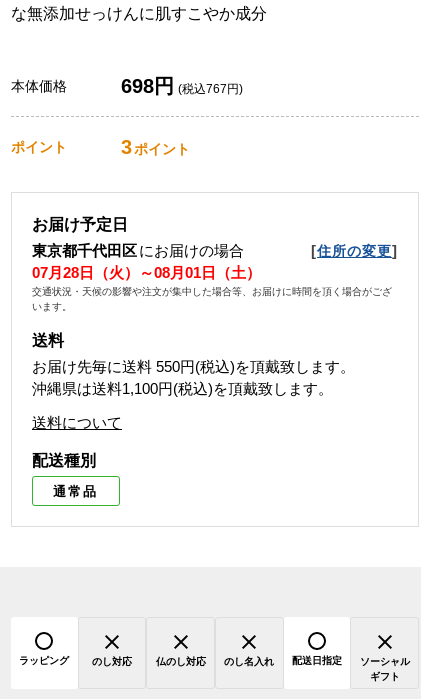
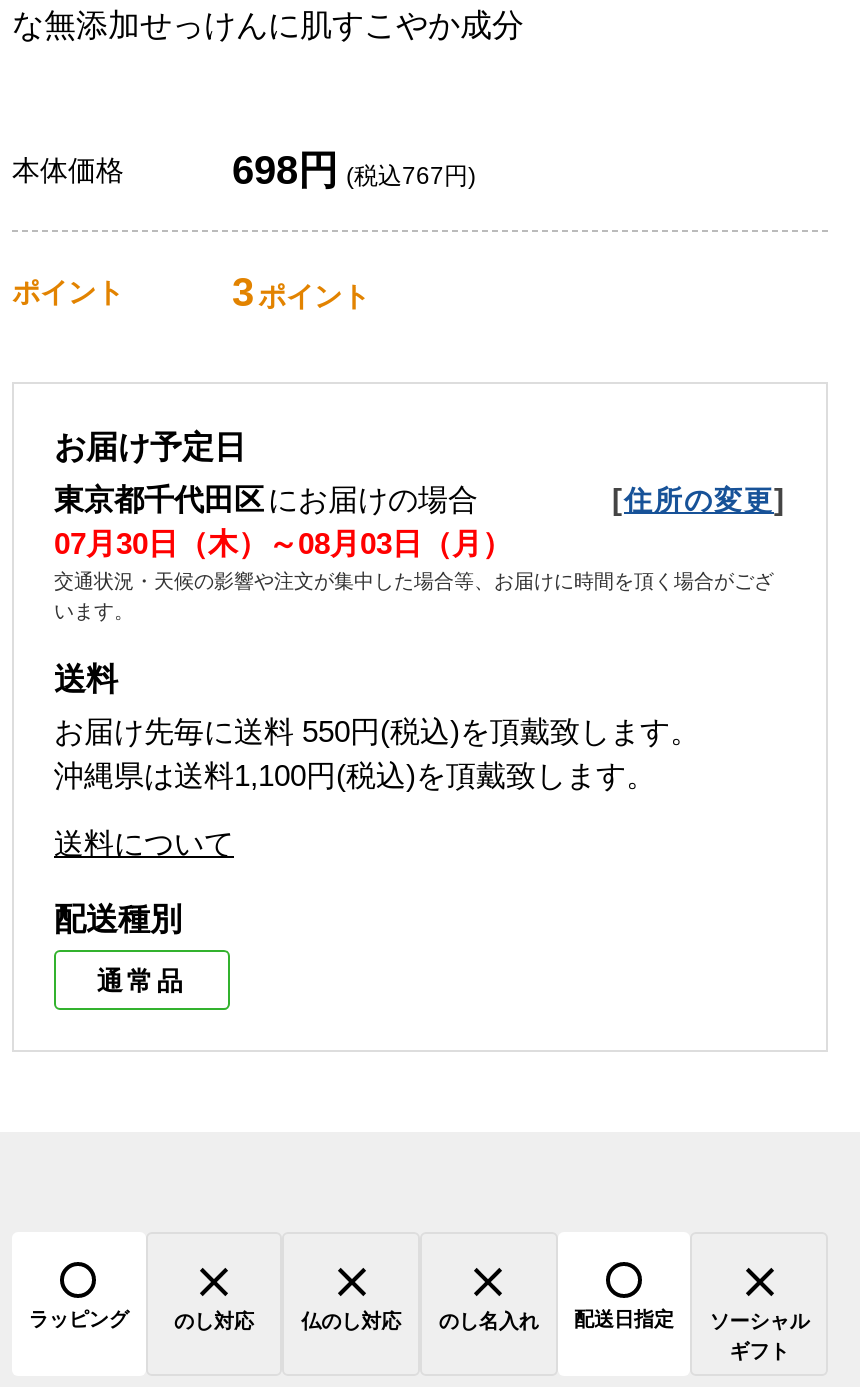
- 07月28日（火）～08月01日（土）
+ 07月30日（木）～08月03日（月）
